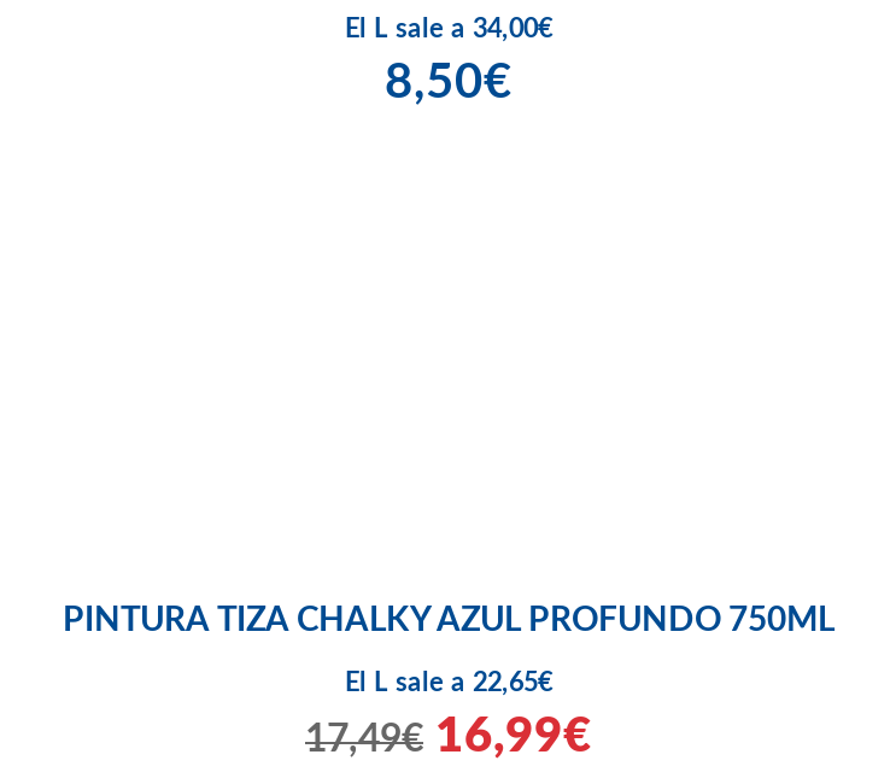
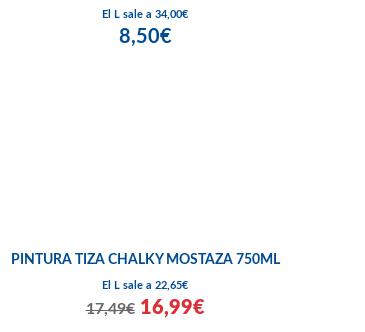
- PINTURA TIZA CHALKY AZUL PROFUNDO 750ML
+ PINTURA TIZA CHALKY MOSTAZA 750ML
